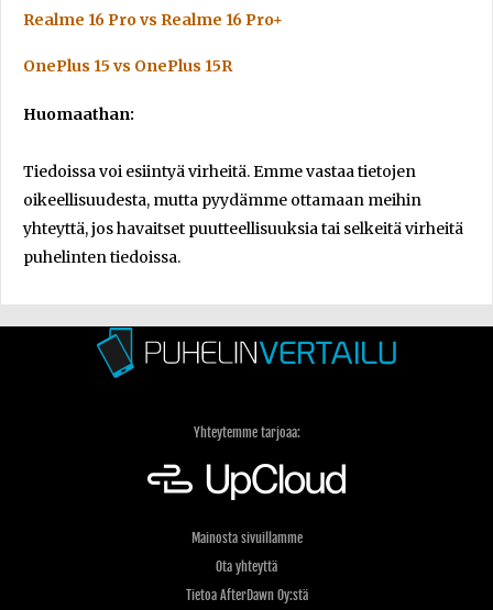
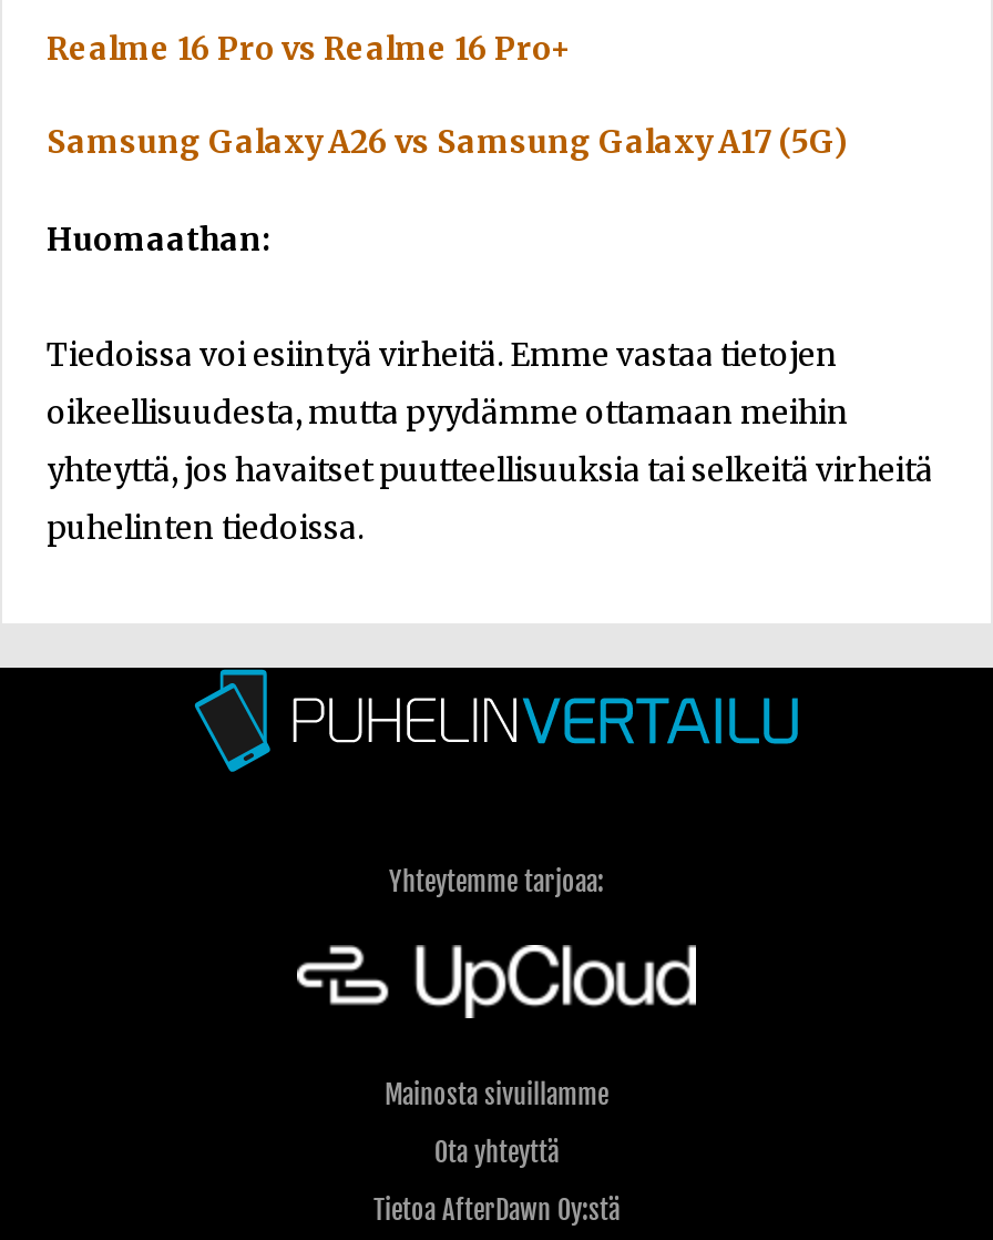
- OnePlus 15 vs OnePlus 15R
+ Samsung Galaxy A26 vs Samsung Galaxy A17 (5G)
